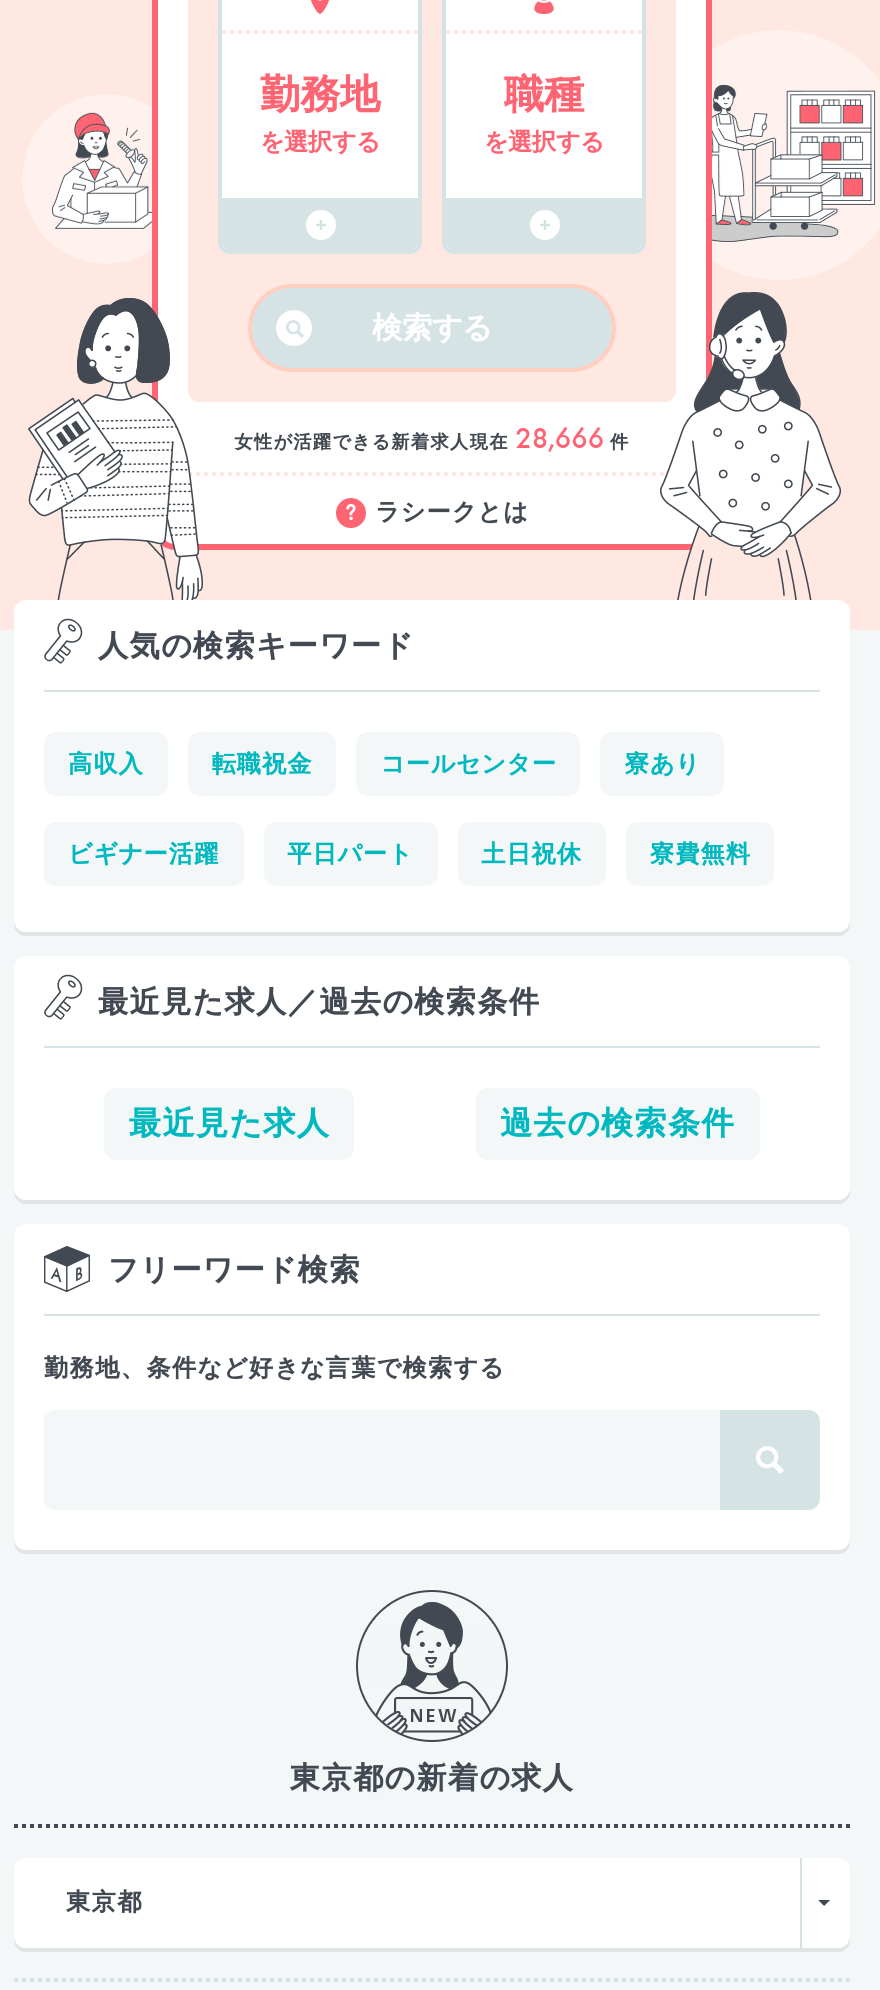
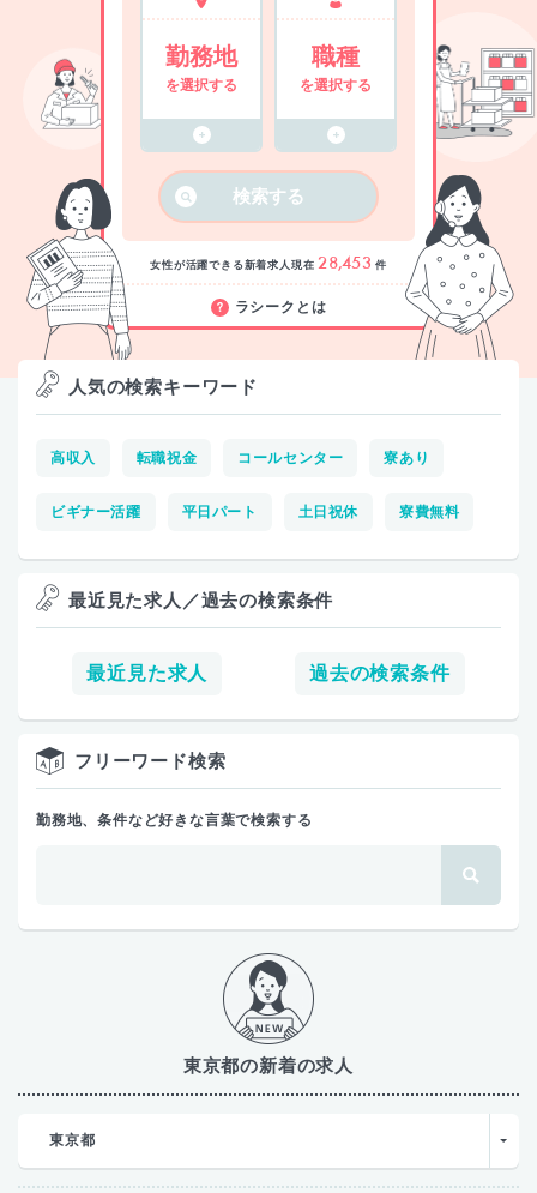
- [image]
+ [image]

- [image]
+ [image]

- 女性が活躍できる新着求人現在 28,666 件
+ 女性が活躍できる新着求人現在 28,453 件
